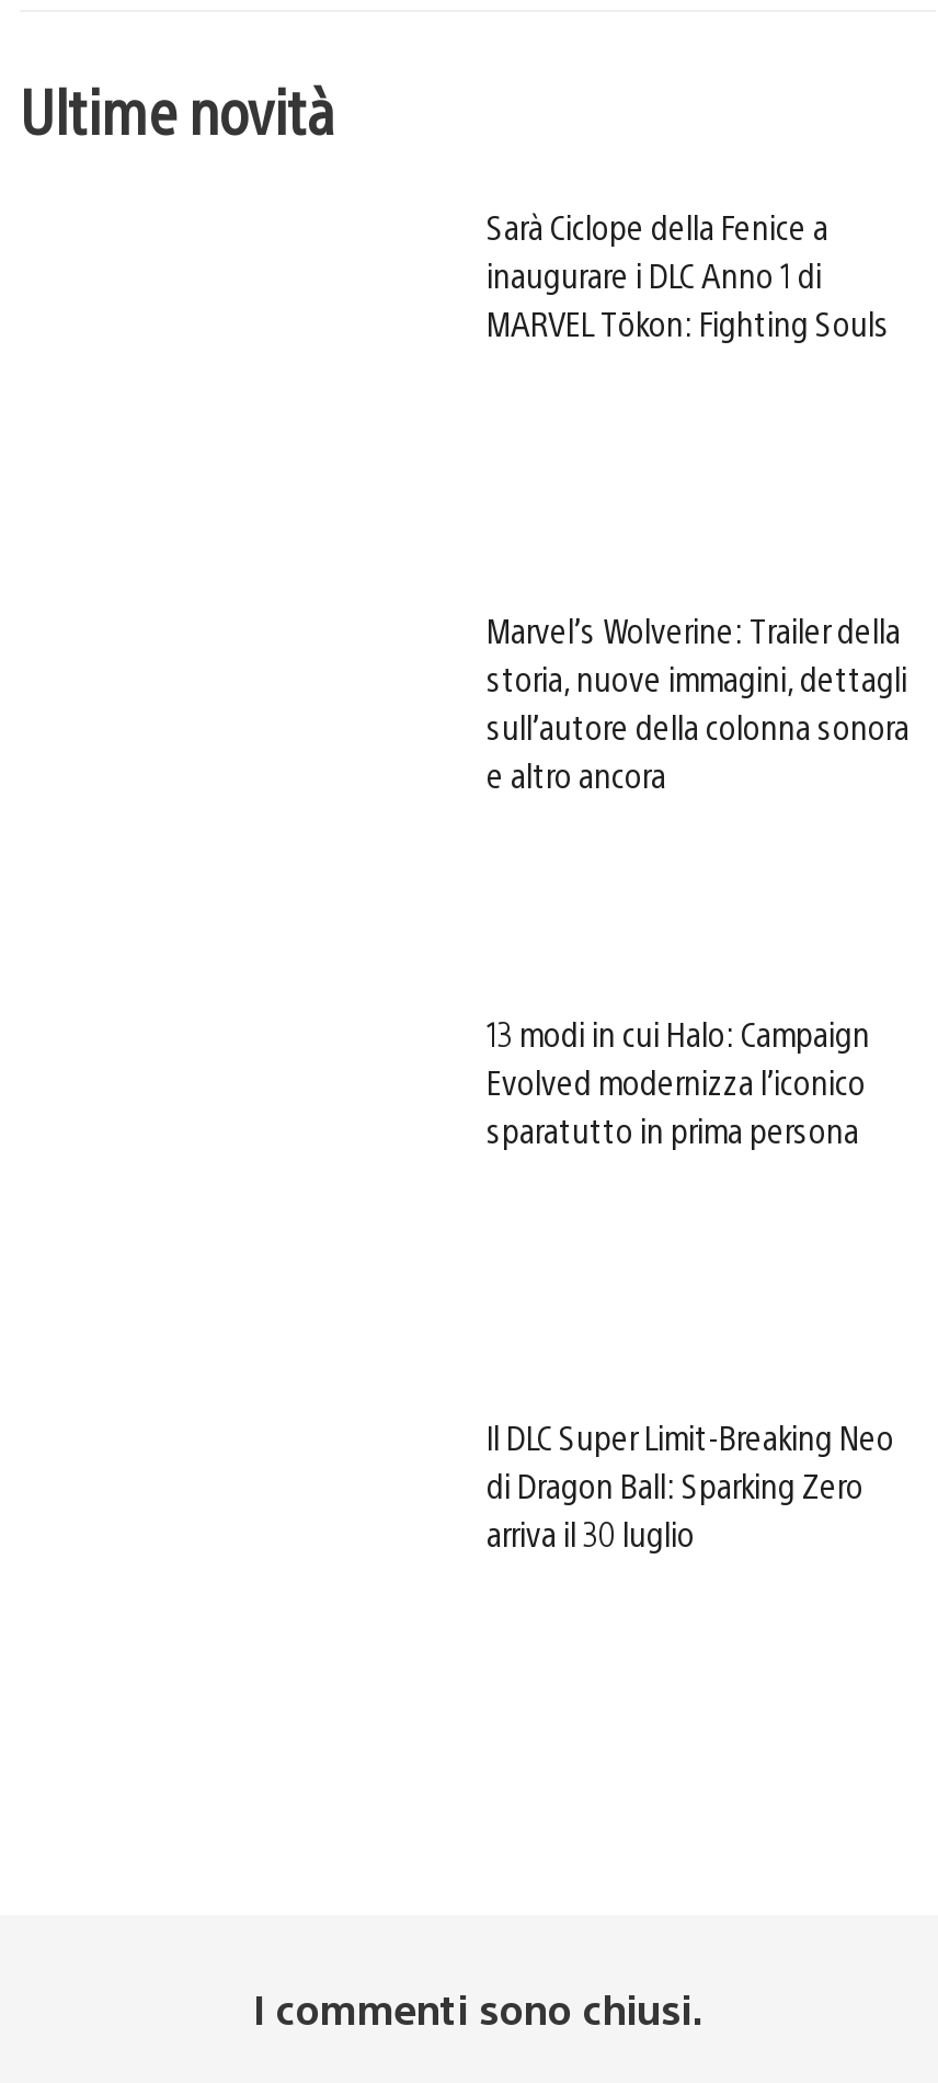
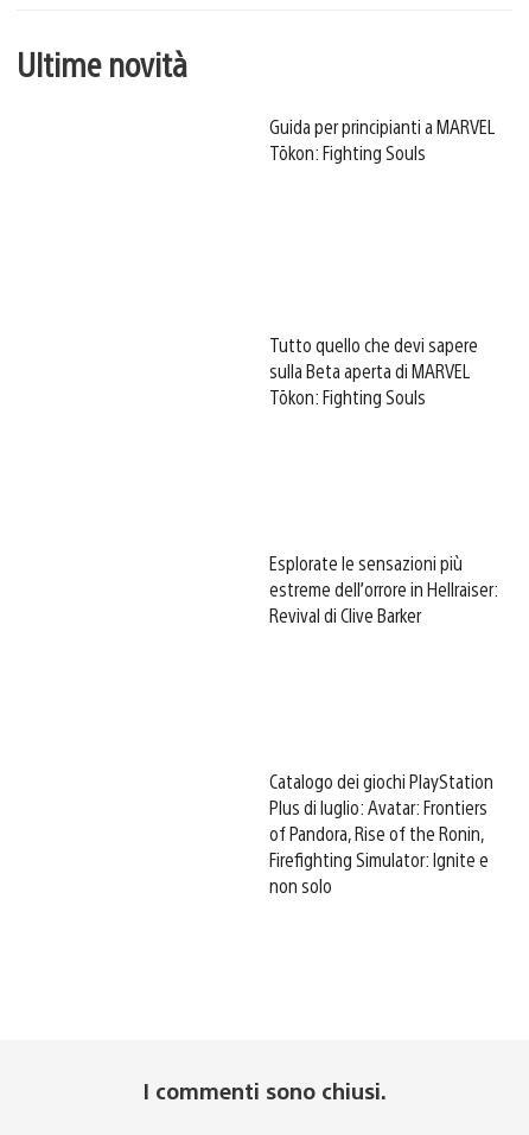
- Sarà Ciclope della Fenice a
- inaugurare i DLC Anno 1 di
- MARVEL Tōkon: Fighting Souls
+ Guida per principianti a MARVEL
+ Tōkon: Fighting Souls

- Marvel’s Wolverine: Trailer della
- storia, nuove immagini, dettagli
- sull’autore della colonna sonora
- e altro ancora
+ Tutto quello che devi sapere
+ sulla Beta aperta di MARVEL
+ Tōkon: Fighting Souls

- 13 modi in cui Halo: Campaign
- Evolved modernizza l’iconico
- sparatutto in prima persona
+ Esplorate le sensazioni più
+ estreme dell’orrore in Hellraiser:
+ Revival di Clive Barker

- Il DLC Super Limit-Breaking Neo
- di Dragon Ball: Sparking Zero
- arriva il 30 luglio
+ Catalogo dei giochi PlayStation
+ Plus di luglio: Avatar: Frontiers
+ of Pandora, Rise of the Ronin,
+ Firefighting Simulator: Ignite e
+ non solo
